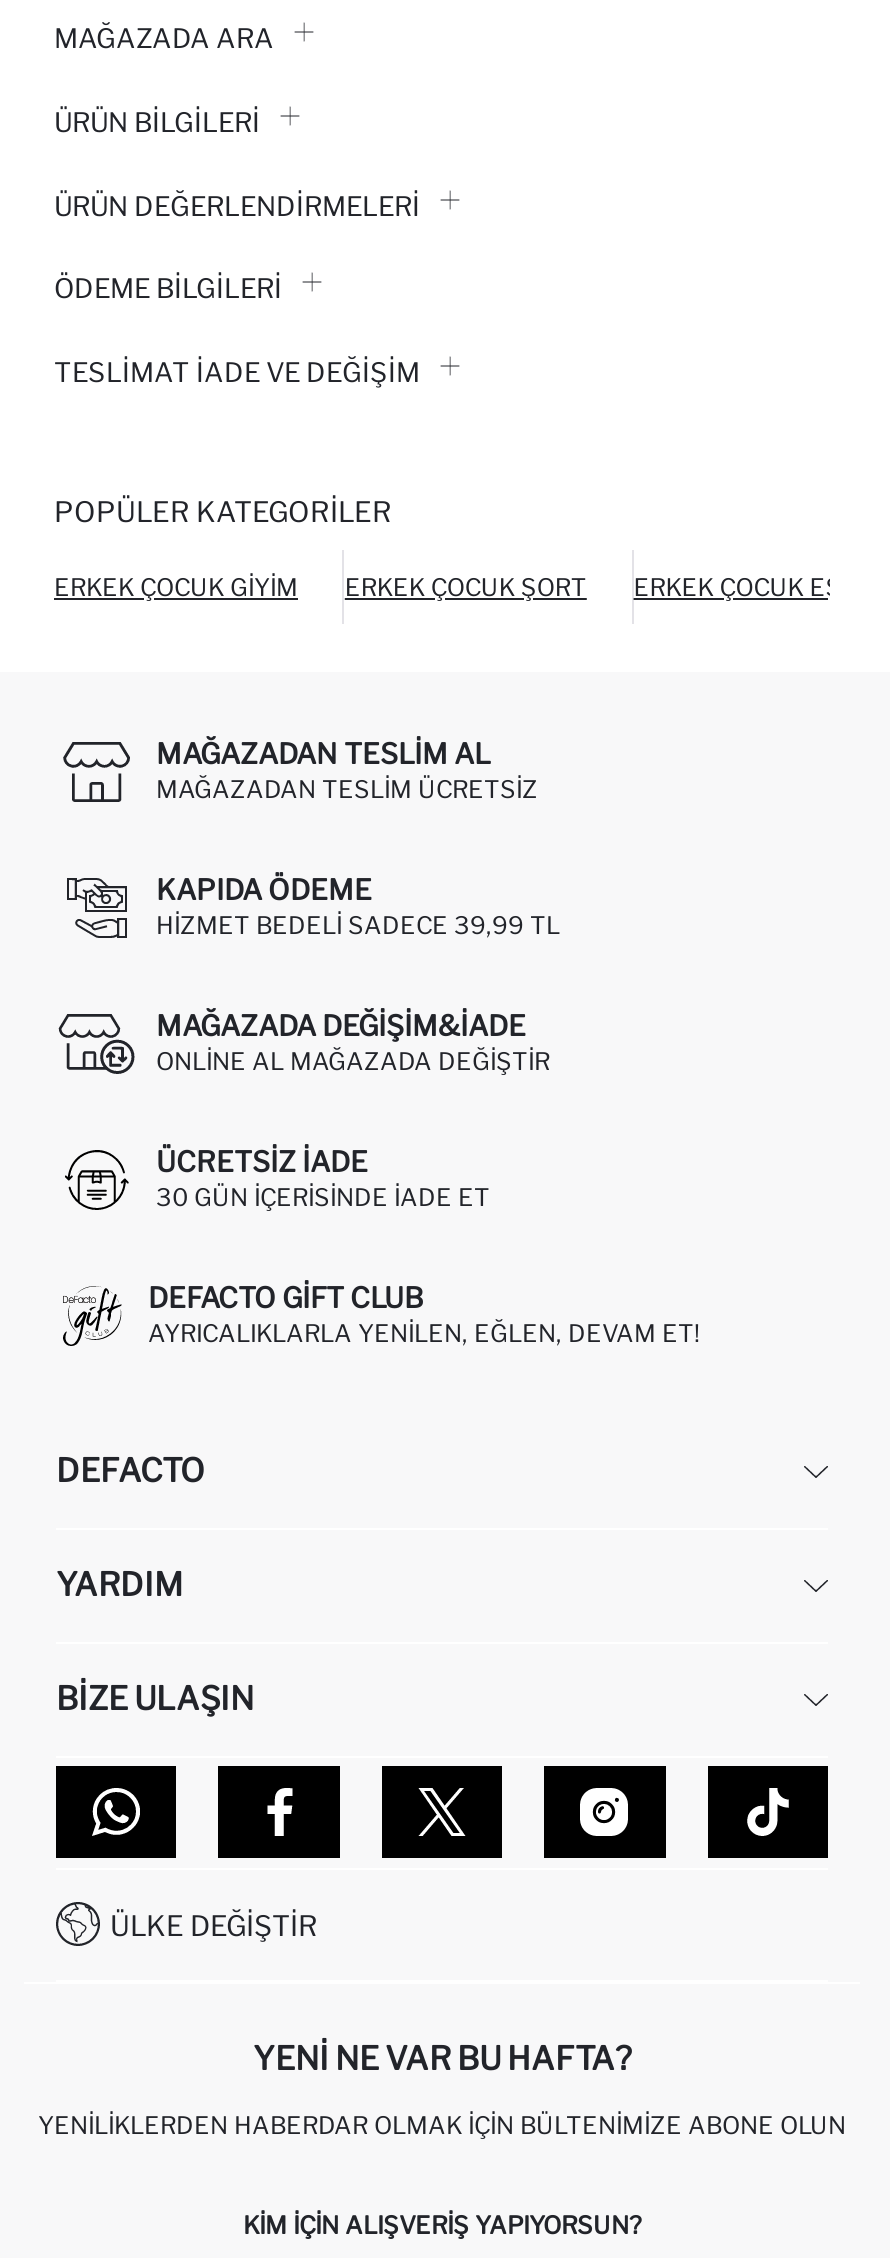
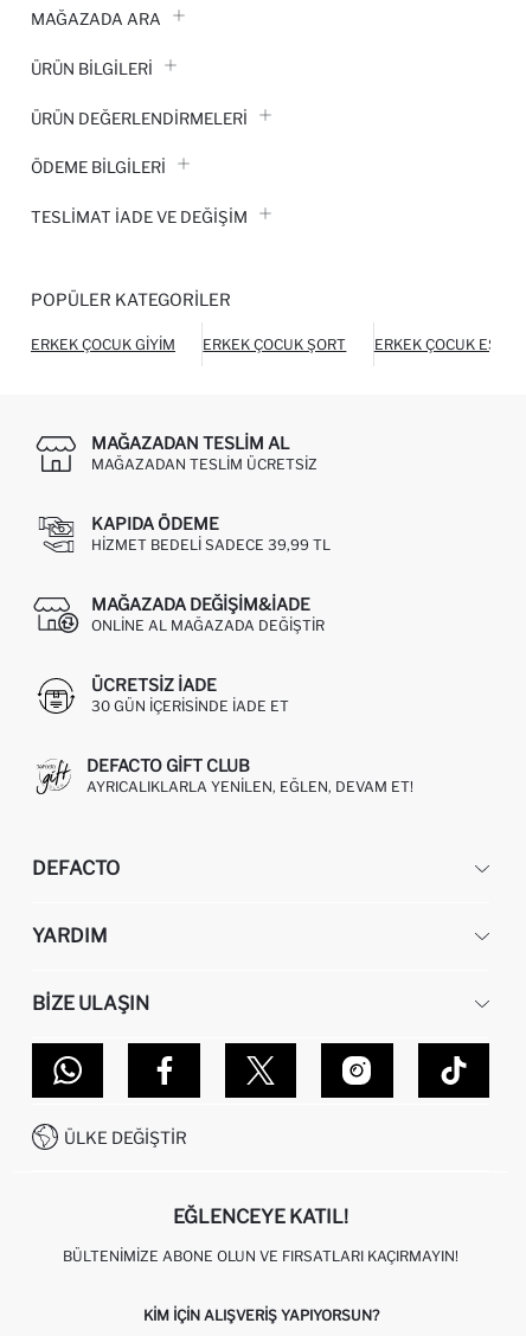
- YENI NE VAR BU HAFTA?
+ EĞLENCEYE KATIL!

- YENILIKLERDEN HABERDAR OLMAK İÇIN BÜLTENIMIZE ABONE OLUN
+ BÜLTENIMIZE ABONE OLUN VE FIRSATLARI KAÇIRMAYIN!
